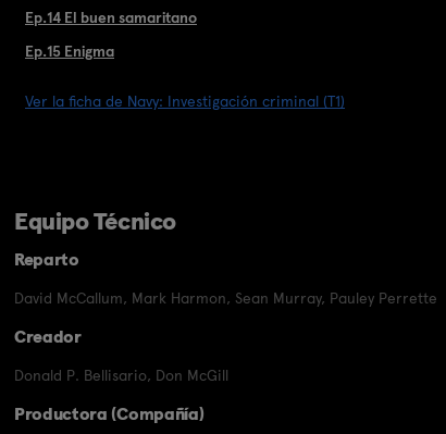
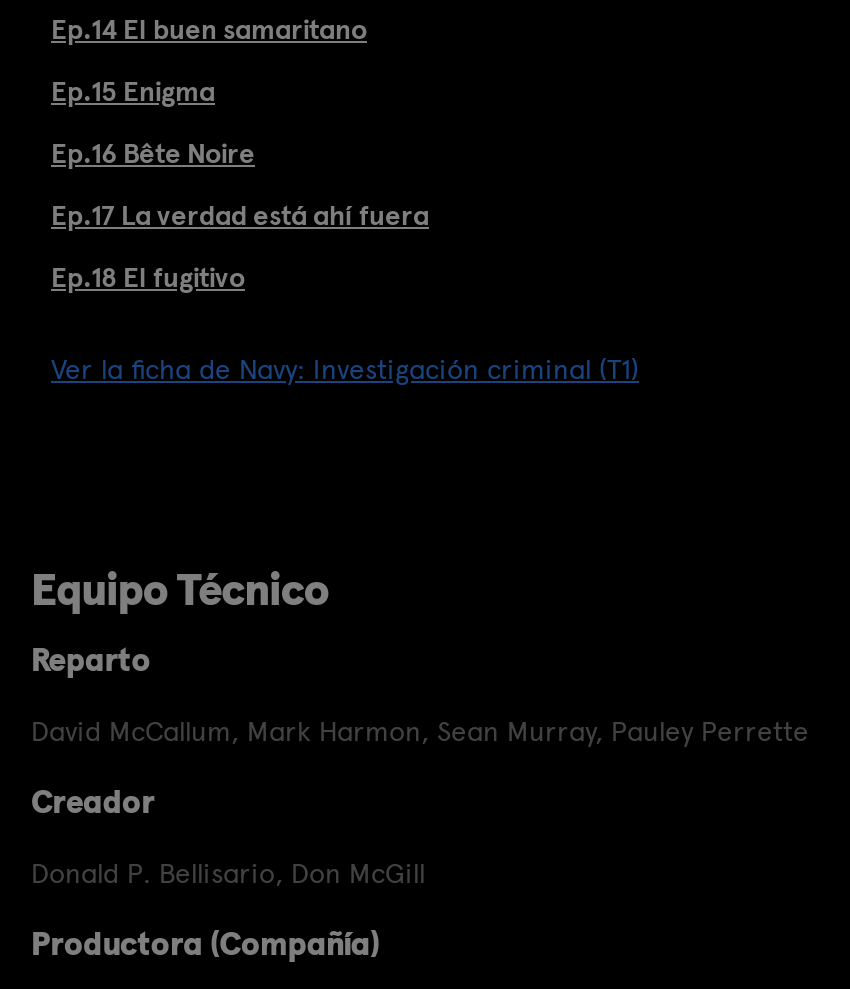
+ Ep.16 Bête Noire
+ Ep.17 La verdad está ahí fuera
+ Ep.18 El fugitivo
